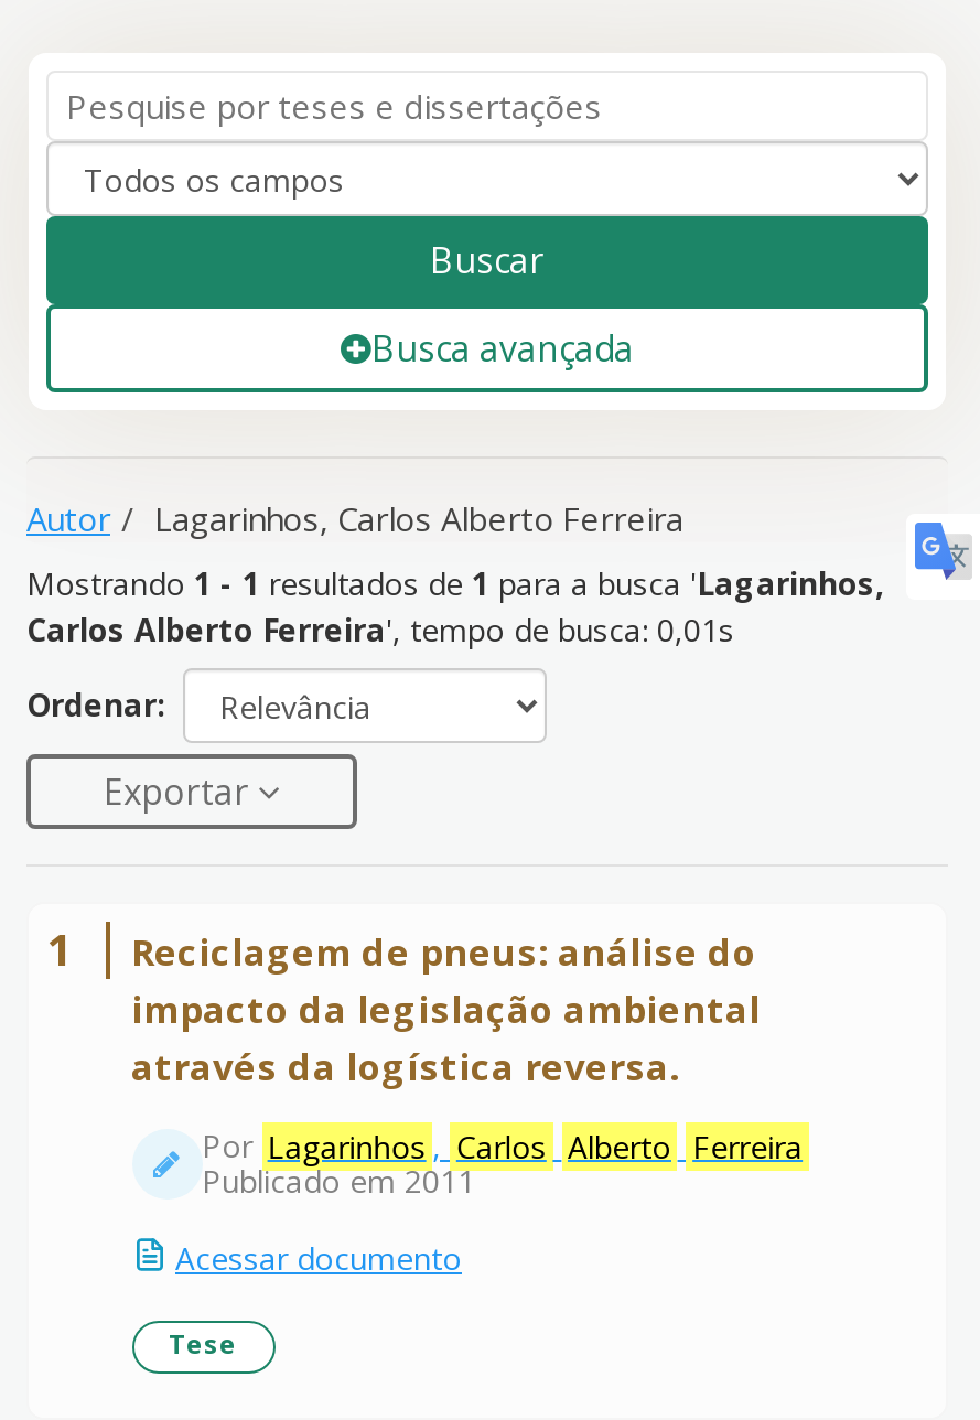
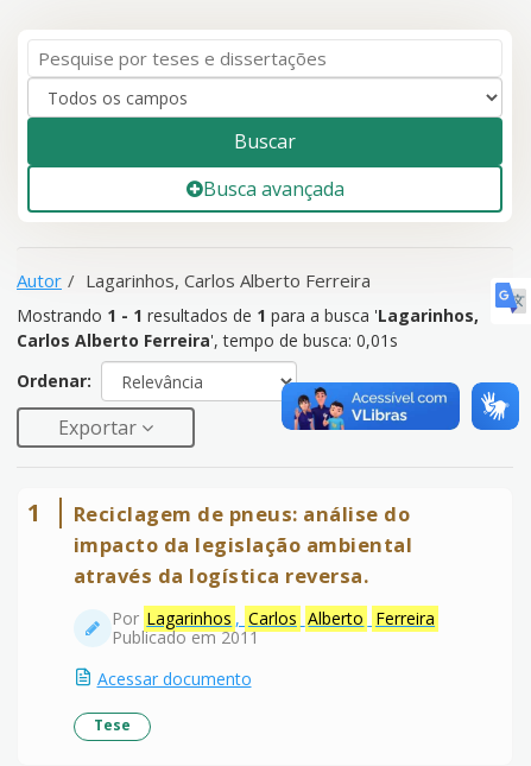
+ [image]

+ [image]
